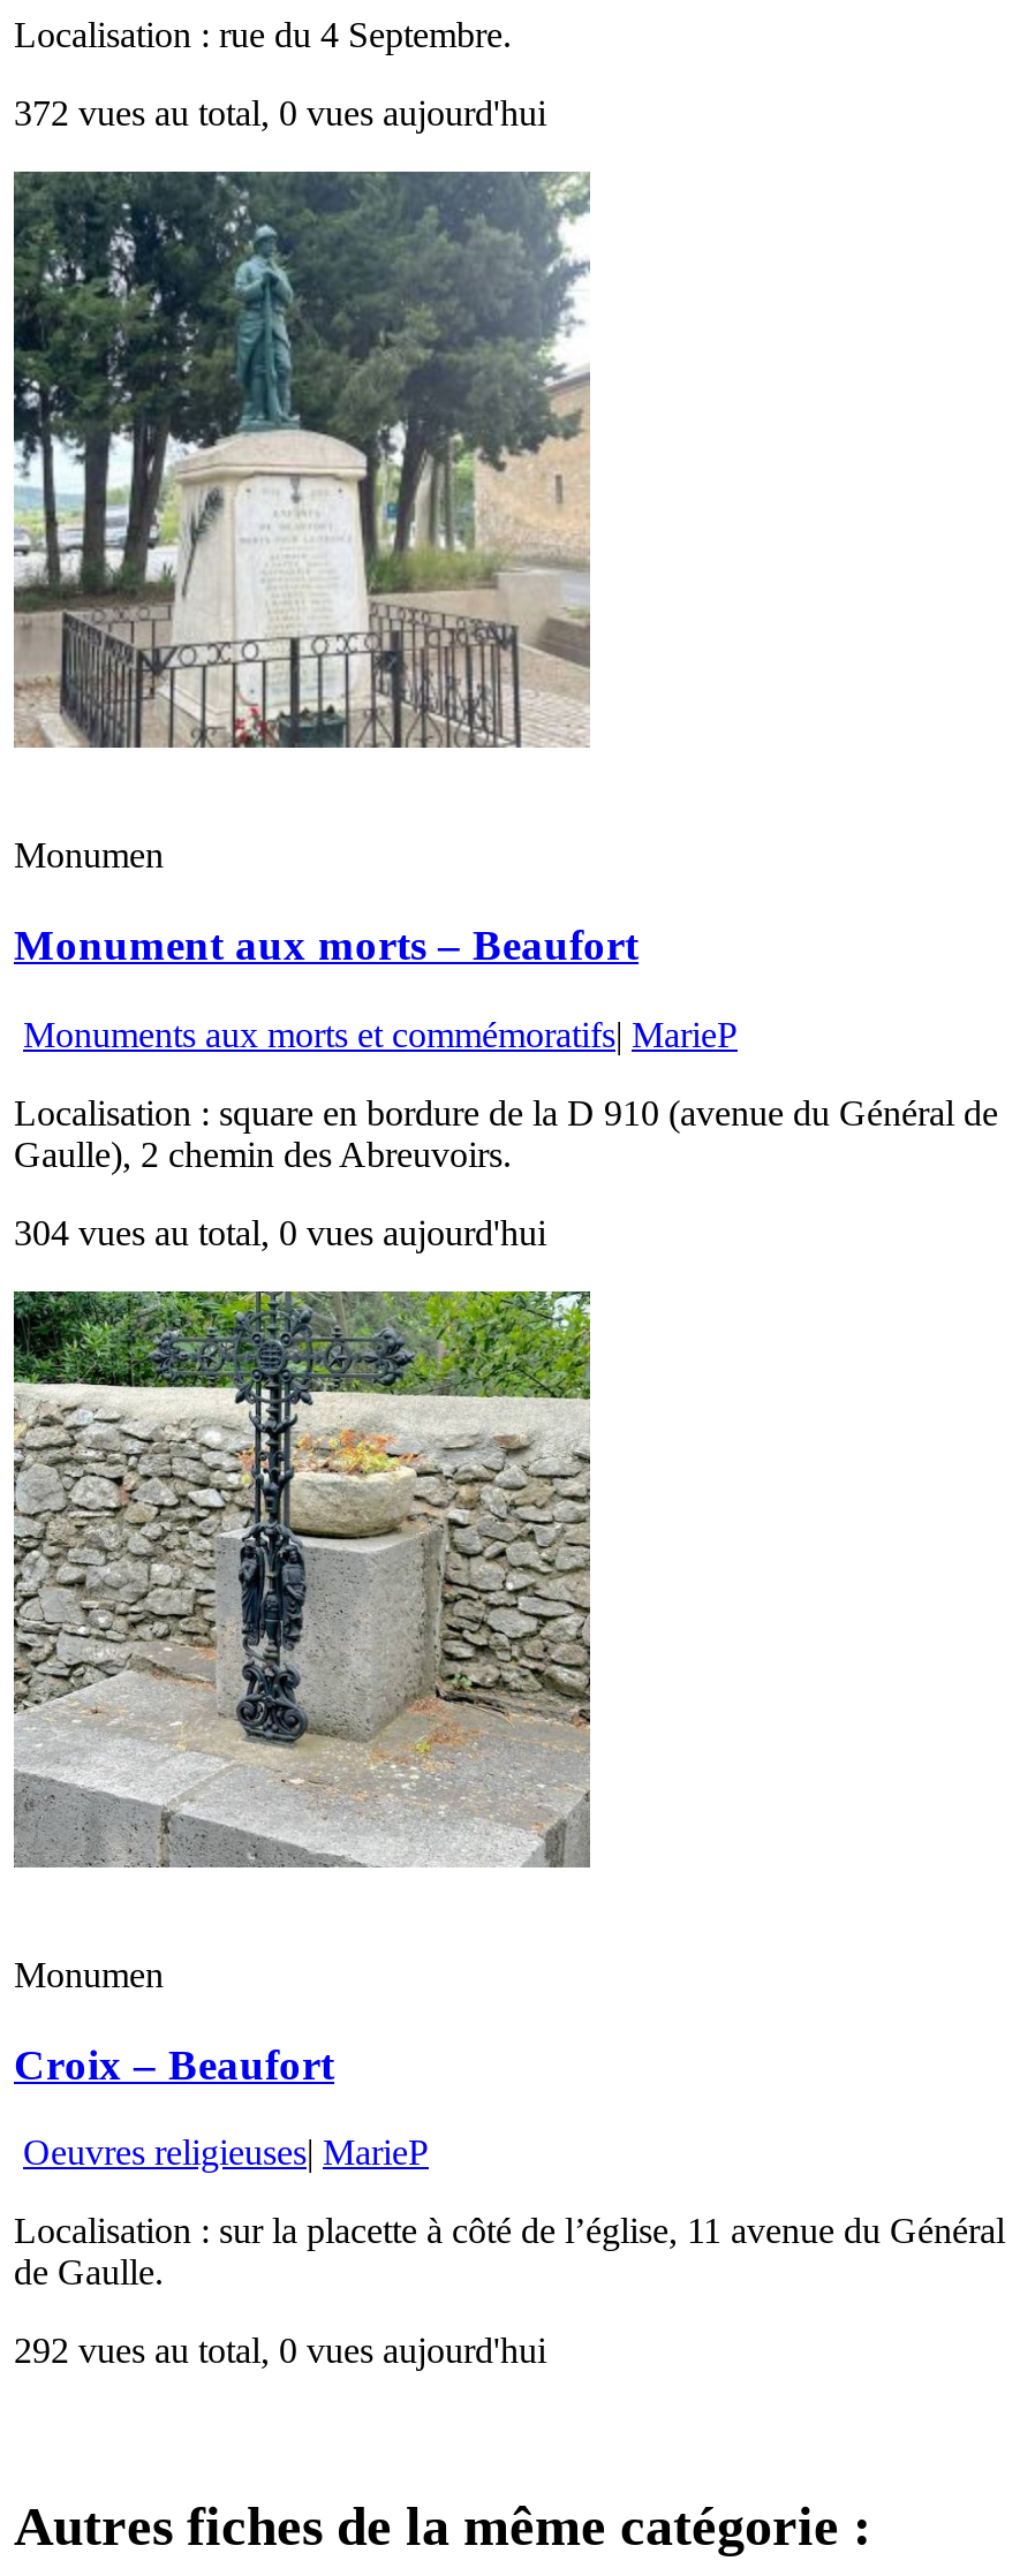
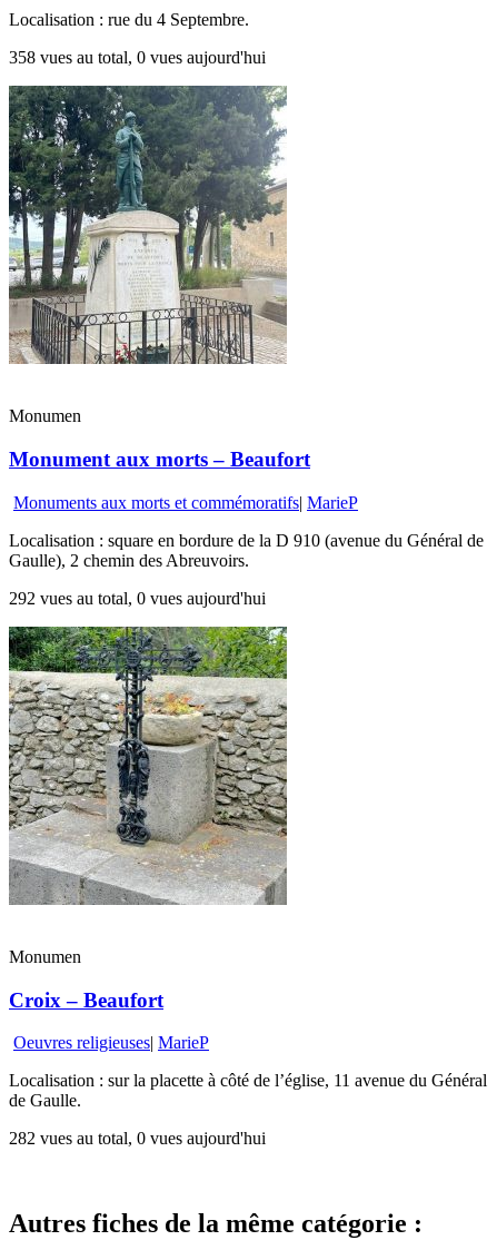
- 372 vues au total, 0 vues aujourd'hui
+ 358 vues au total, 0 vues aujourd'hui

- 304 vues au total, 0 vues aujourd'hui

+ 282 vues au total, 0 vues aujourd'hui

moved up: 292 vues au total, 0 vues aujourd'hui
